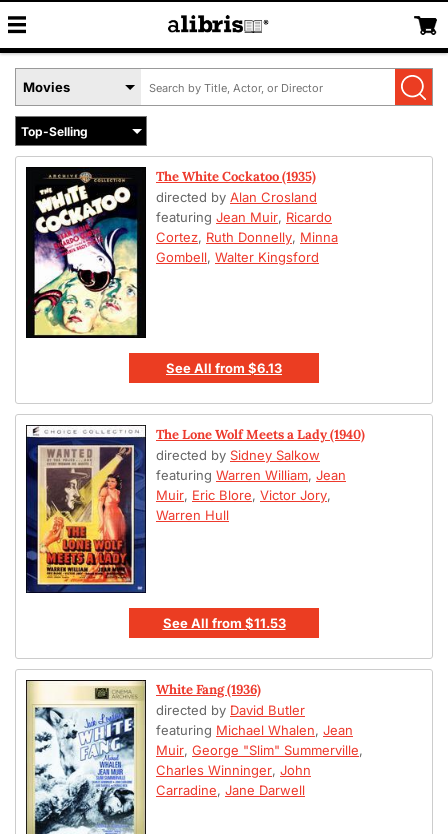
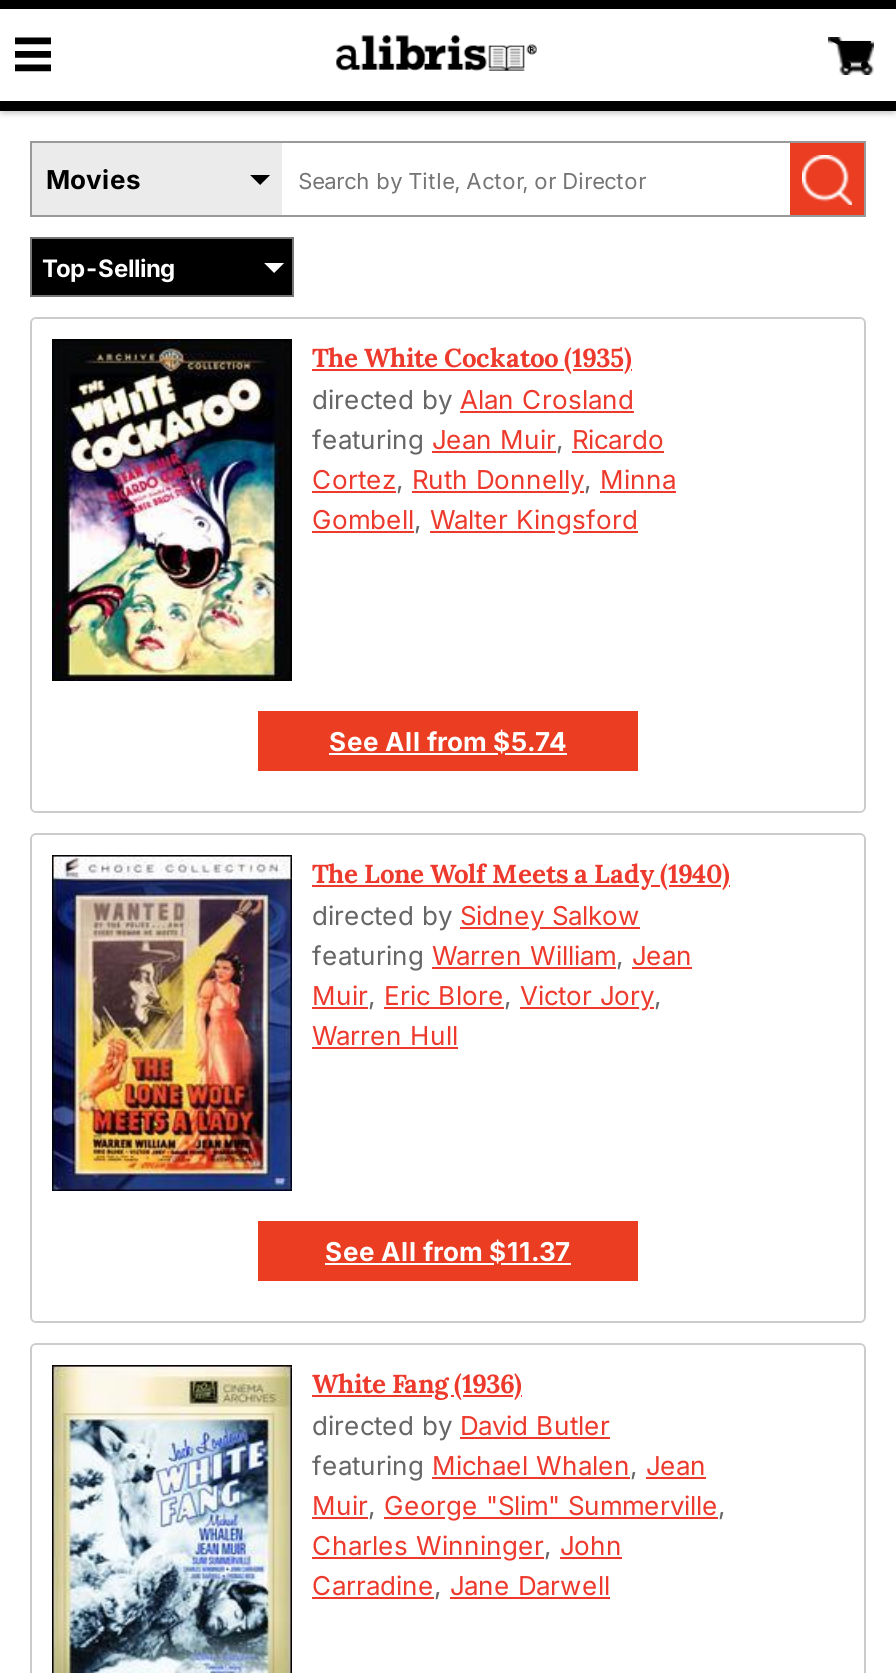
- See All from $6.13
+ See All from $5.74

- See All from $11.53
+ See All from $11.37
